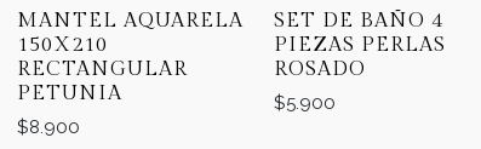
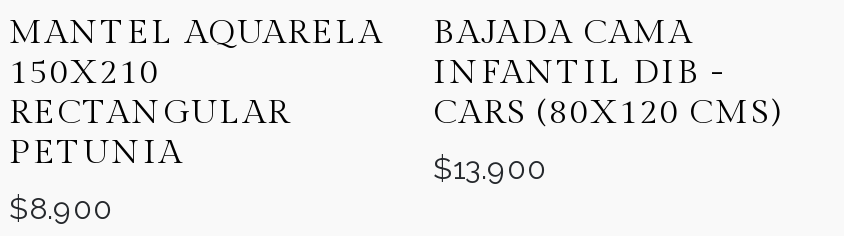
- SET DE BAÑO 4
- PIEZAS PERLAS
- ROSADO
+ BAJADA CAMA
+ INFANTIL DIB -
+ CARS (80X120 CMS)

- $5.900
+ $13.900
